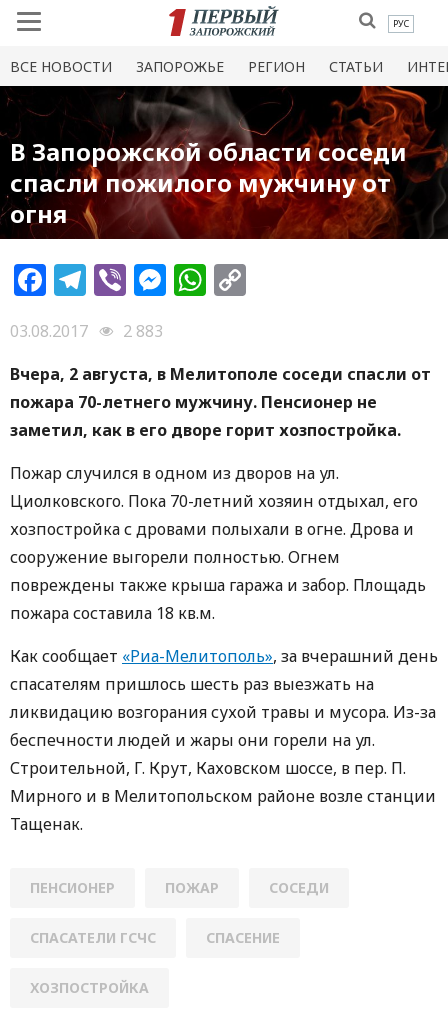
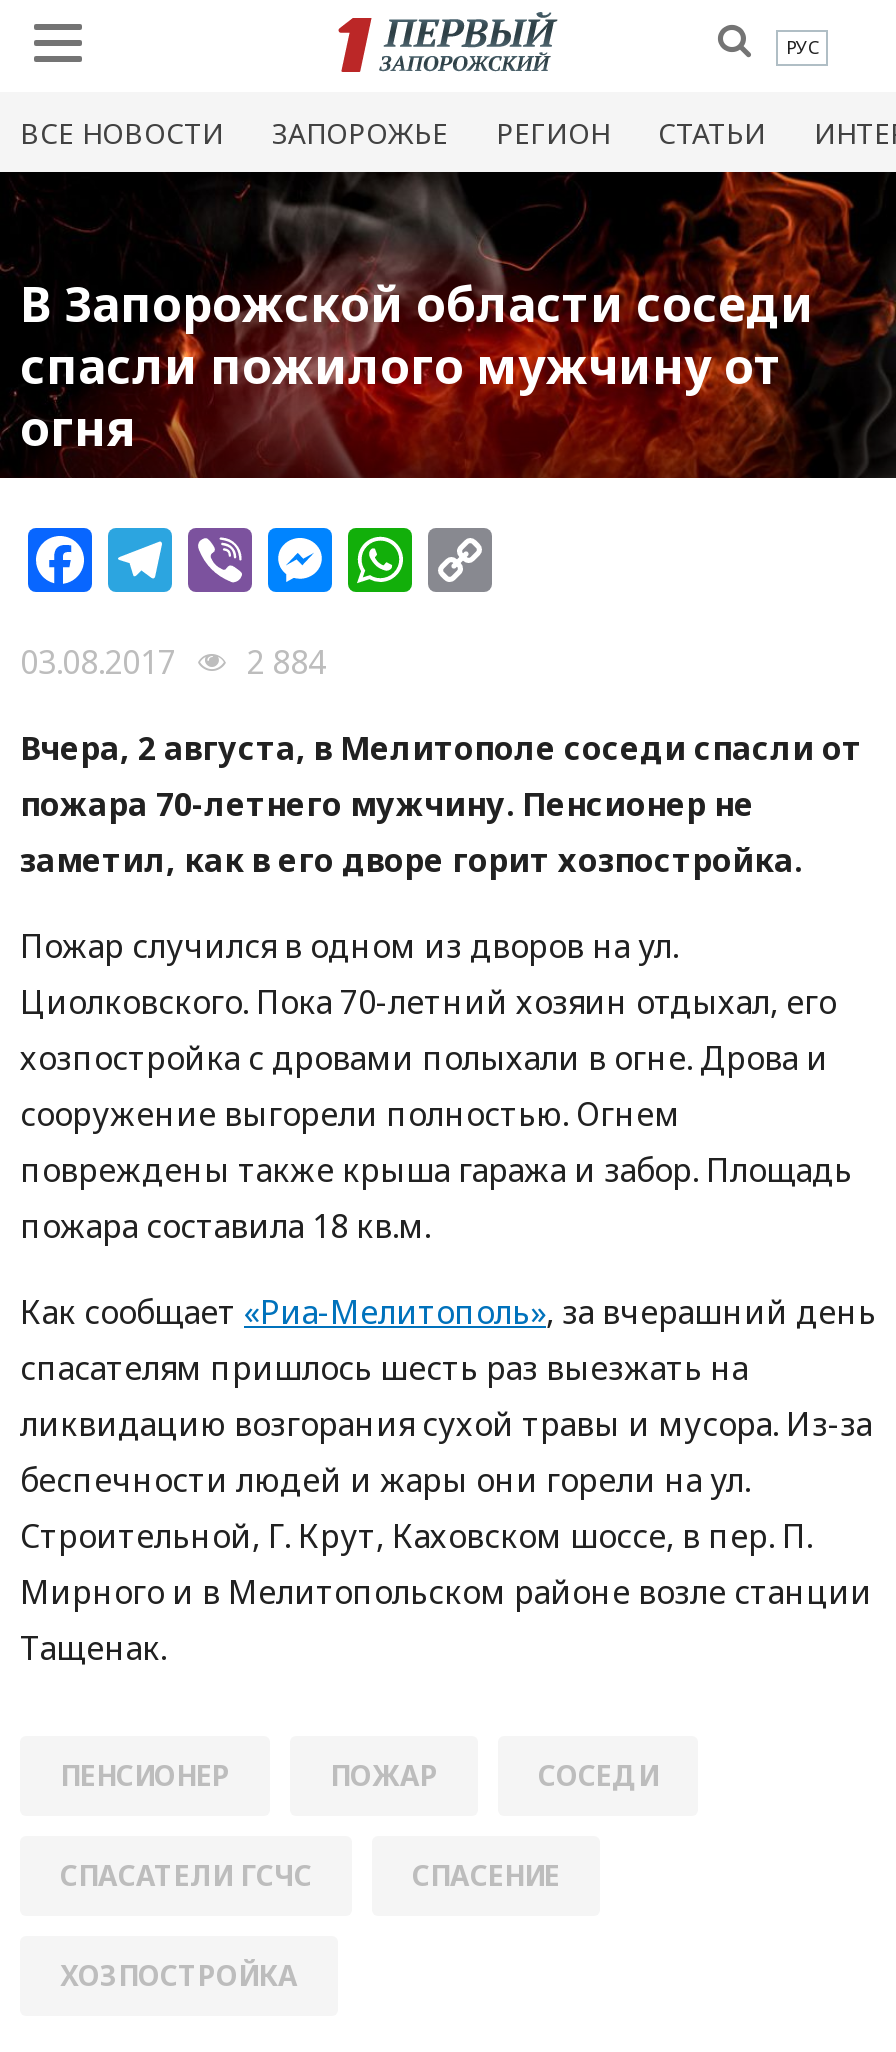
- 03.08.2017 2 883
+ 03.08.2017 2 884
